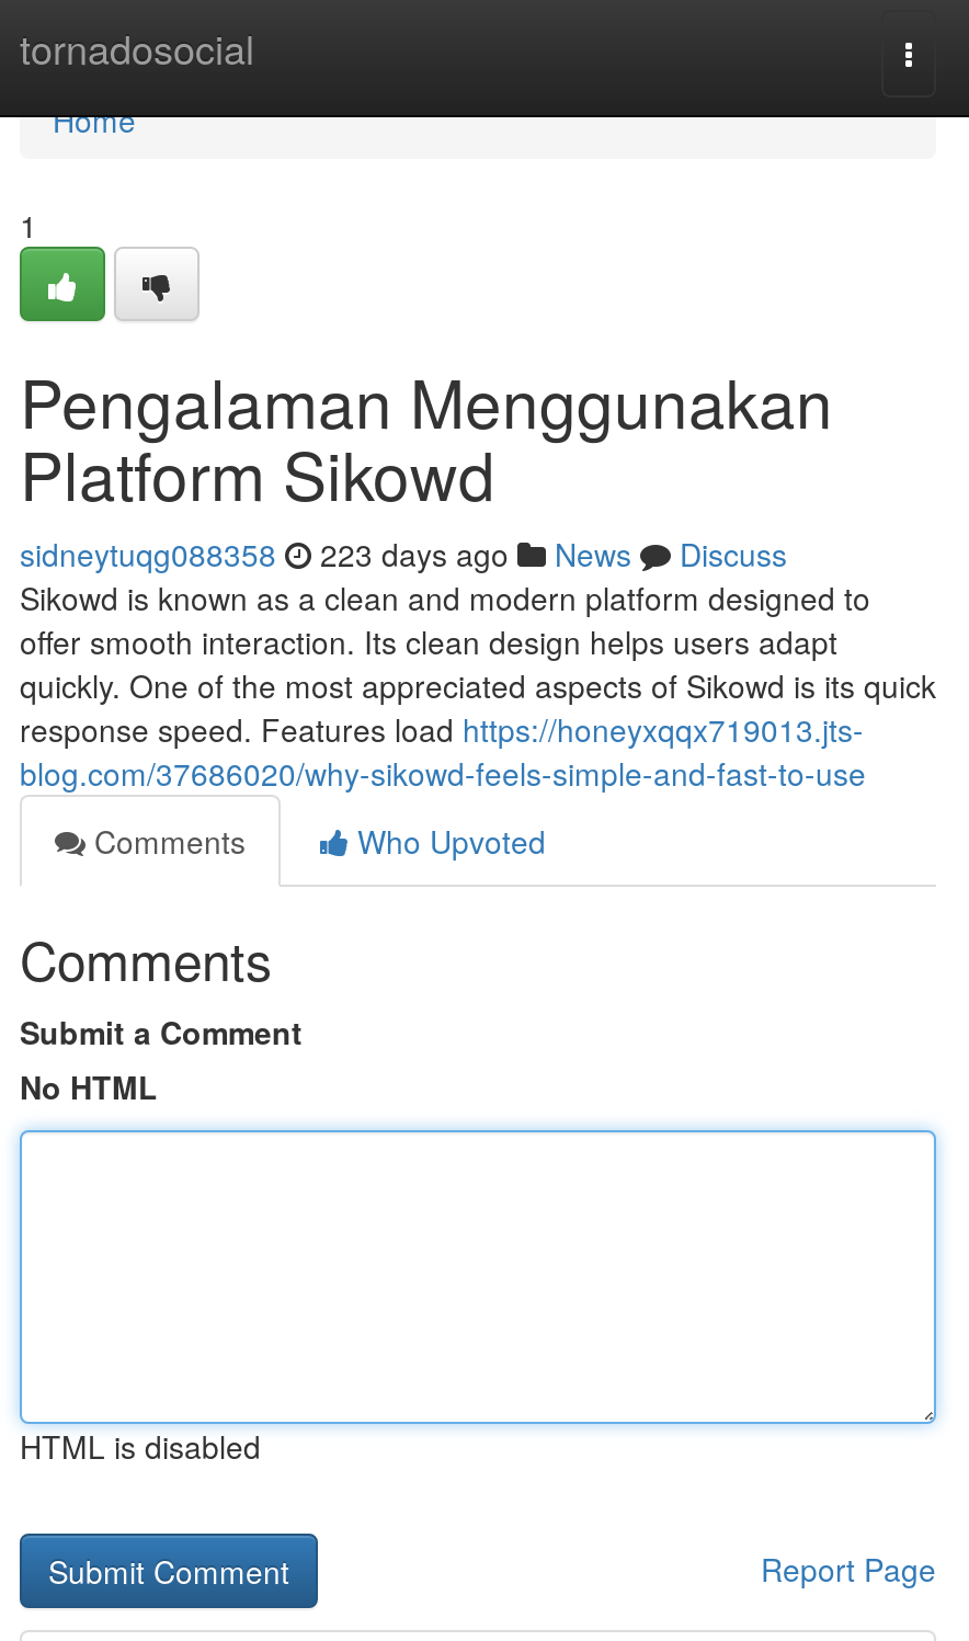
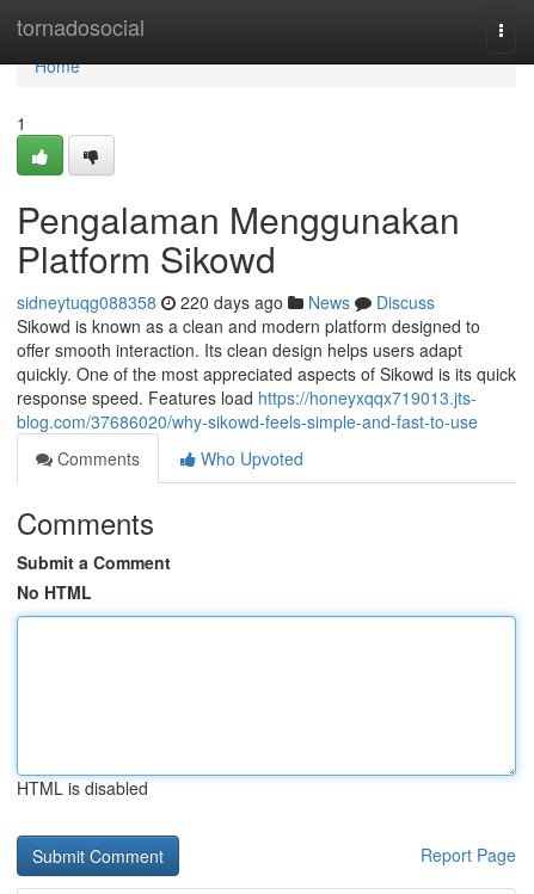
- sidneytuqg088358 223 days ago News Discuss
+ sidneytuqg088358 220 days ago News Discuss
